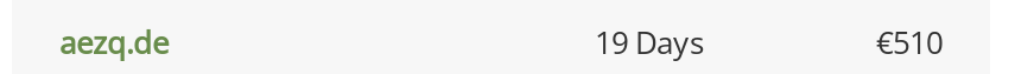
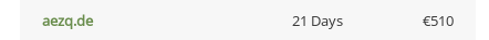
- 19 Days
+ 21 Days
